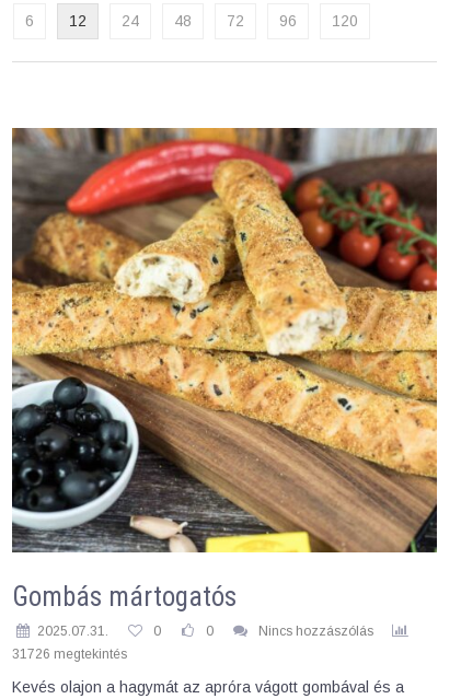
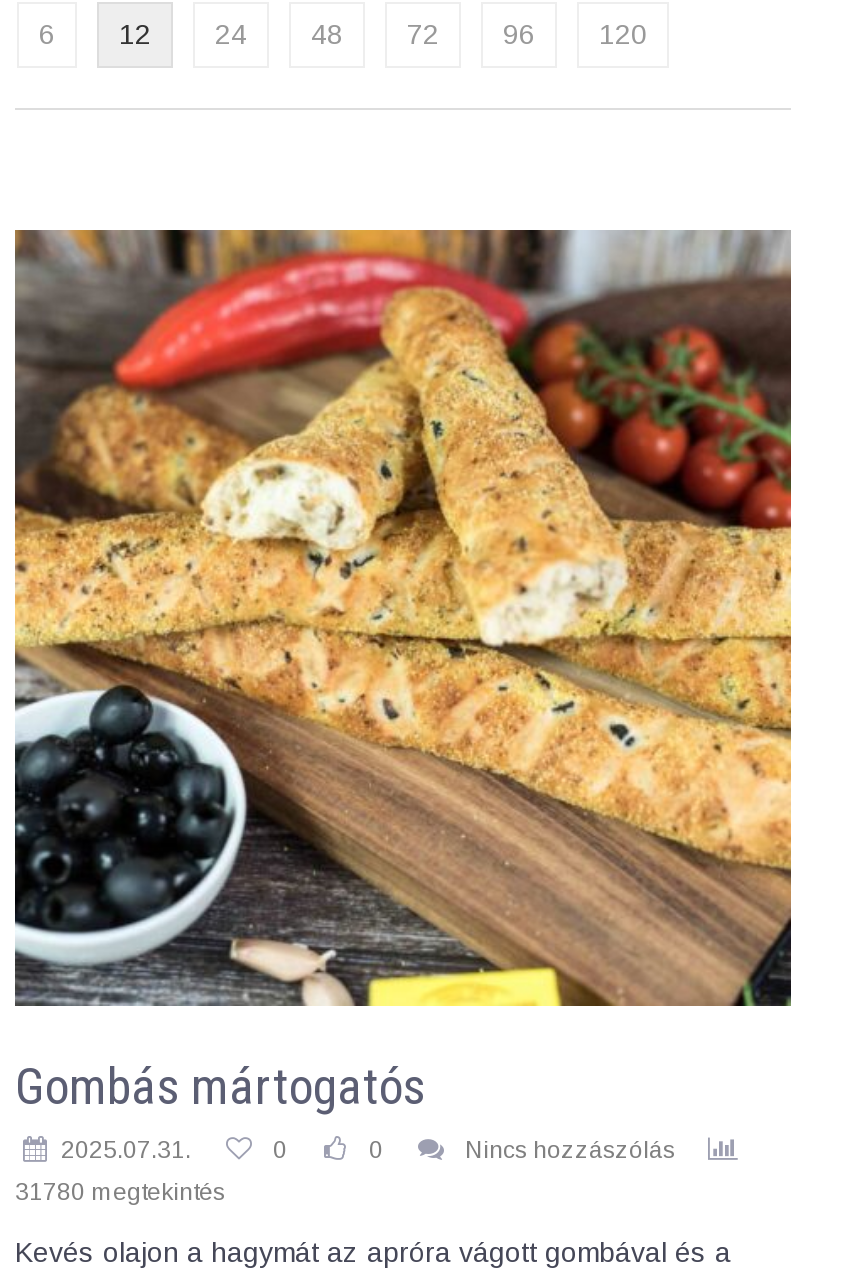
- 31726 megtekintés
+ 31780 megtekintés
